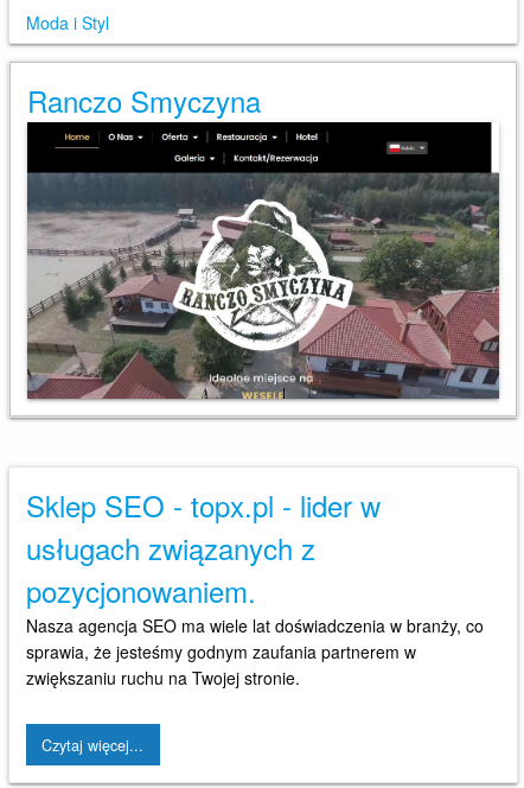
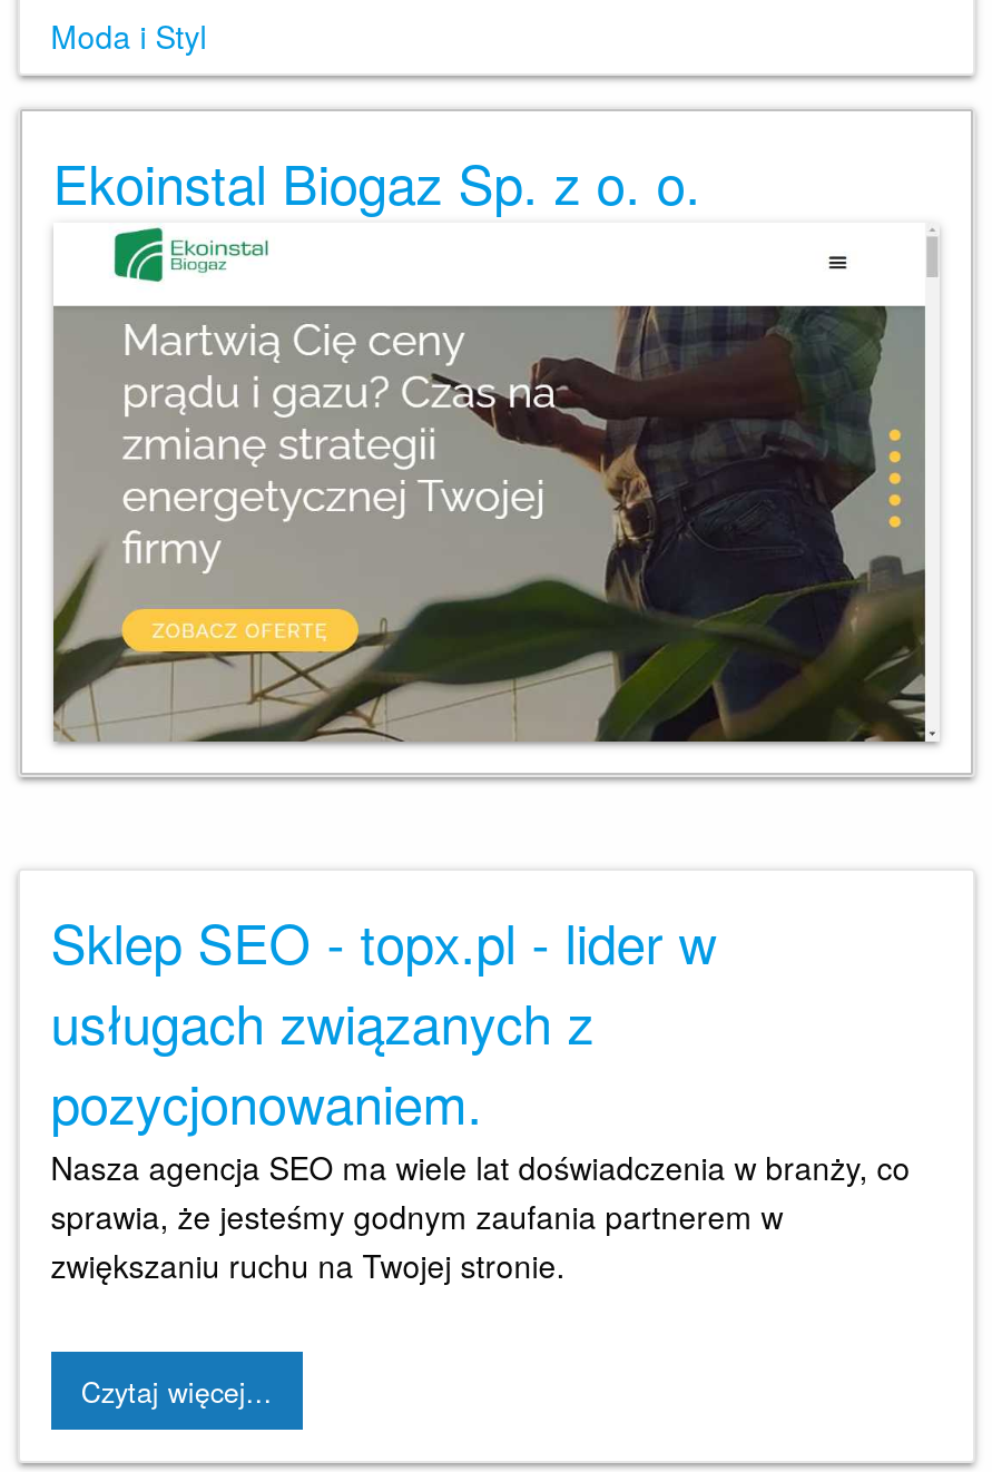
- Ranczo Smyczyna
+ Ekoinstal Biogaz Sp. z o. o.

- [image]
+ [image]
